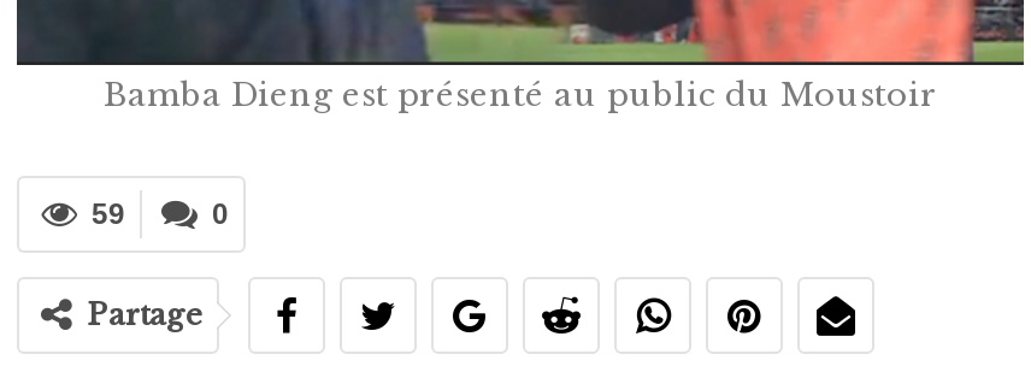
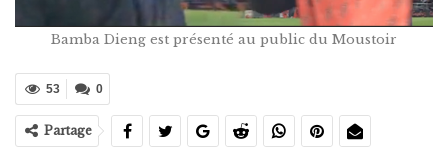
- 59
+ 53
